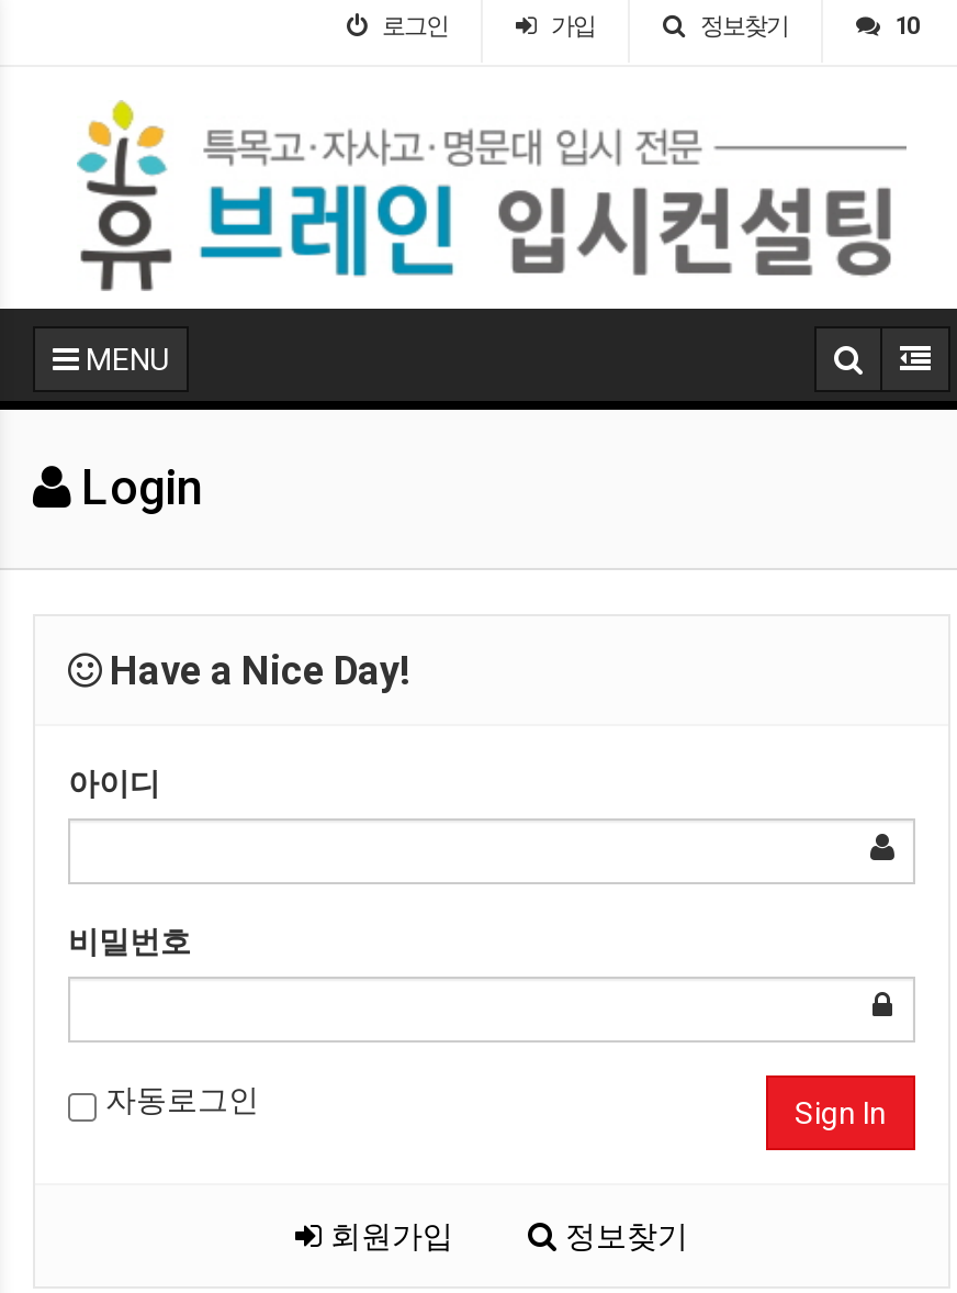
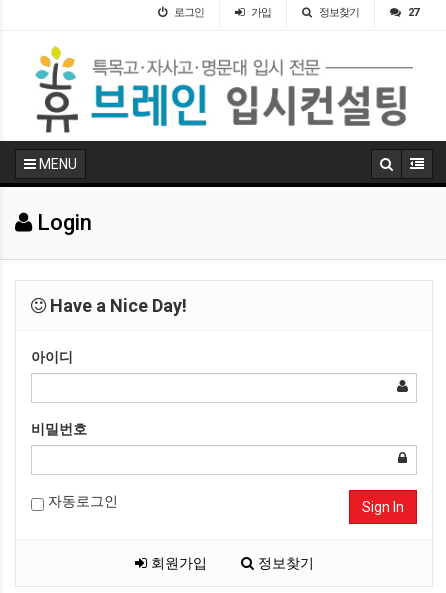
- 10
+ 27
